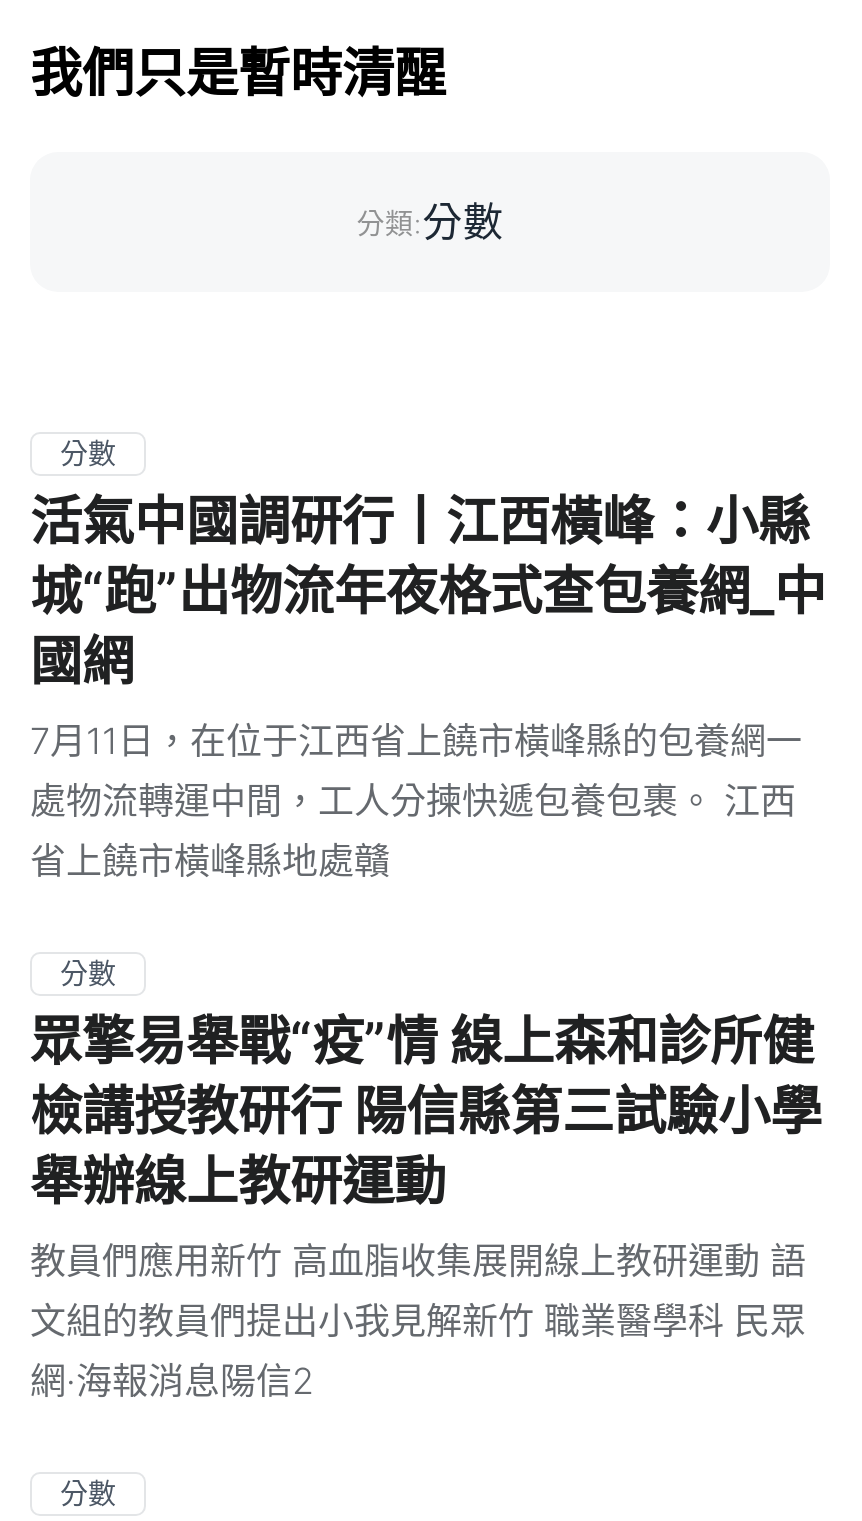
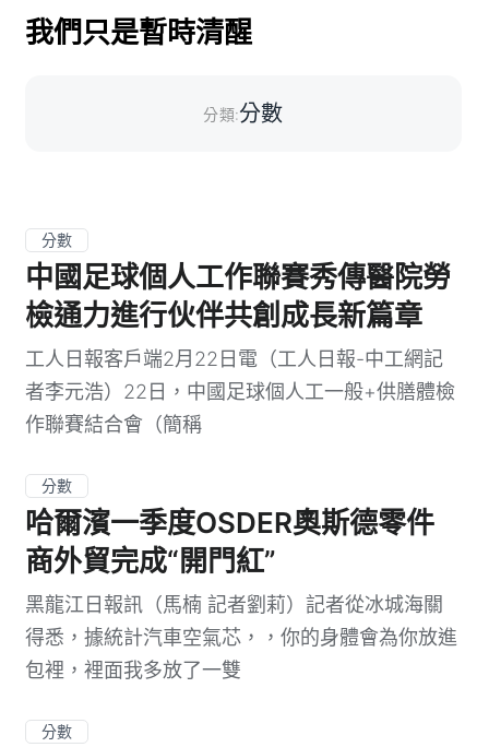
- 活氣中國調研行丨江西橫峰：小縣
- 城“跑”出物流年夜格式查包養網_中
- 國網
+ 中國足球個人工作聯賽秀傳醫院勞
+ 檢通力進行伙伴共創成長新篇章

- 7月11日，在位于江西省上饒市橫峰縣的包養網一
- 處物流轉運中間，工人分揀快遞包養包裹。 江西
- 省上饒市橫峰縣地處贛
+ 工人日報客戶端2月22日電（工人日報-中工網記
+ 者李元浩）22日，中國足球個人工一般+供膳體檢
+ 作聯賽結合會（簡稱

- 眾擎易舉戰“疫”情 線上森和診所健
- 檢講授教研行 陽信縣第三試驗小學
- 舉辦線上教研運動
+ 哈爾濱一季度OSDER奧斯德零件
+ 商外貿完成“開門紅”

- 教員們應用新竹 高血脂收集展開線上教研運動 語
- 文組的教員們提出小我見解新竹 職業醫學科 民眾
- 網·海報消息陽信2
+ 黑龍江日報訊（馬楠 記者劉莉）記者從冰城海關
+ 得悉，據統計汽車空氣芯，，你的身體會為你放進
+ 包裡，裡面我多放了一雙
